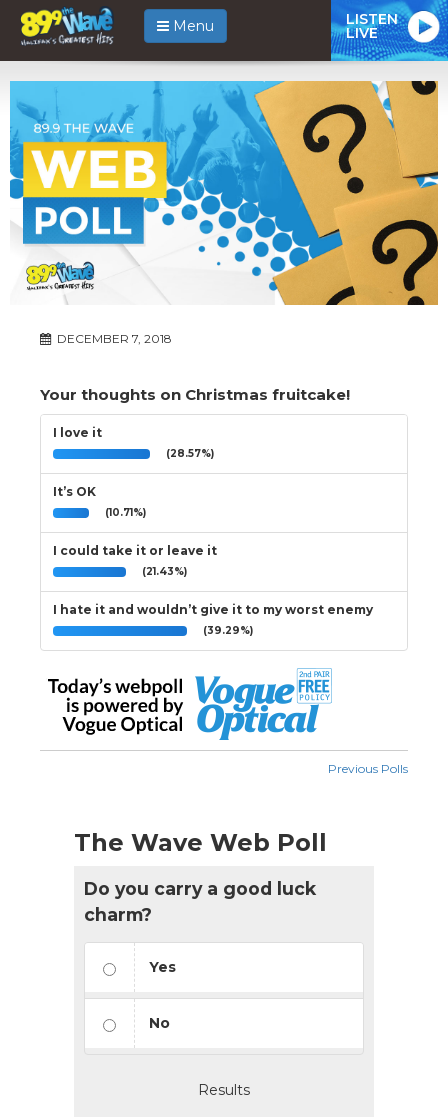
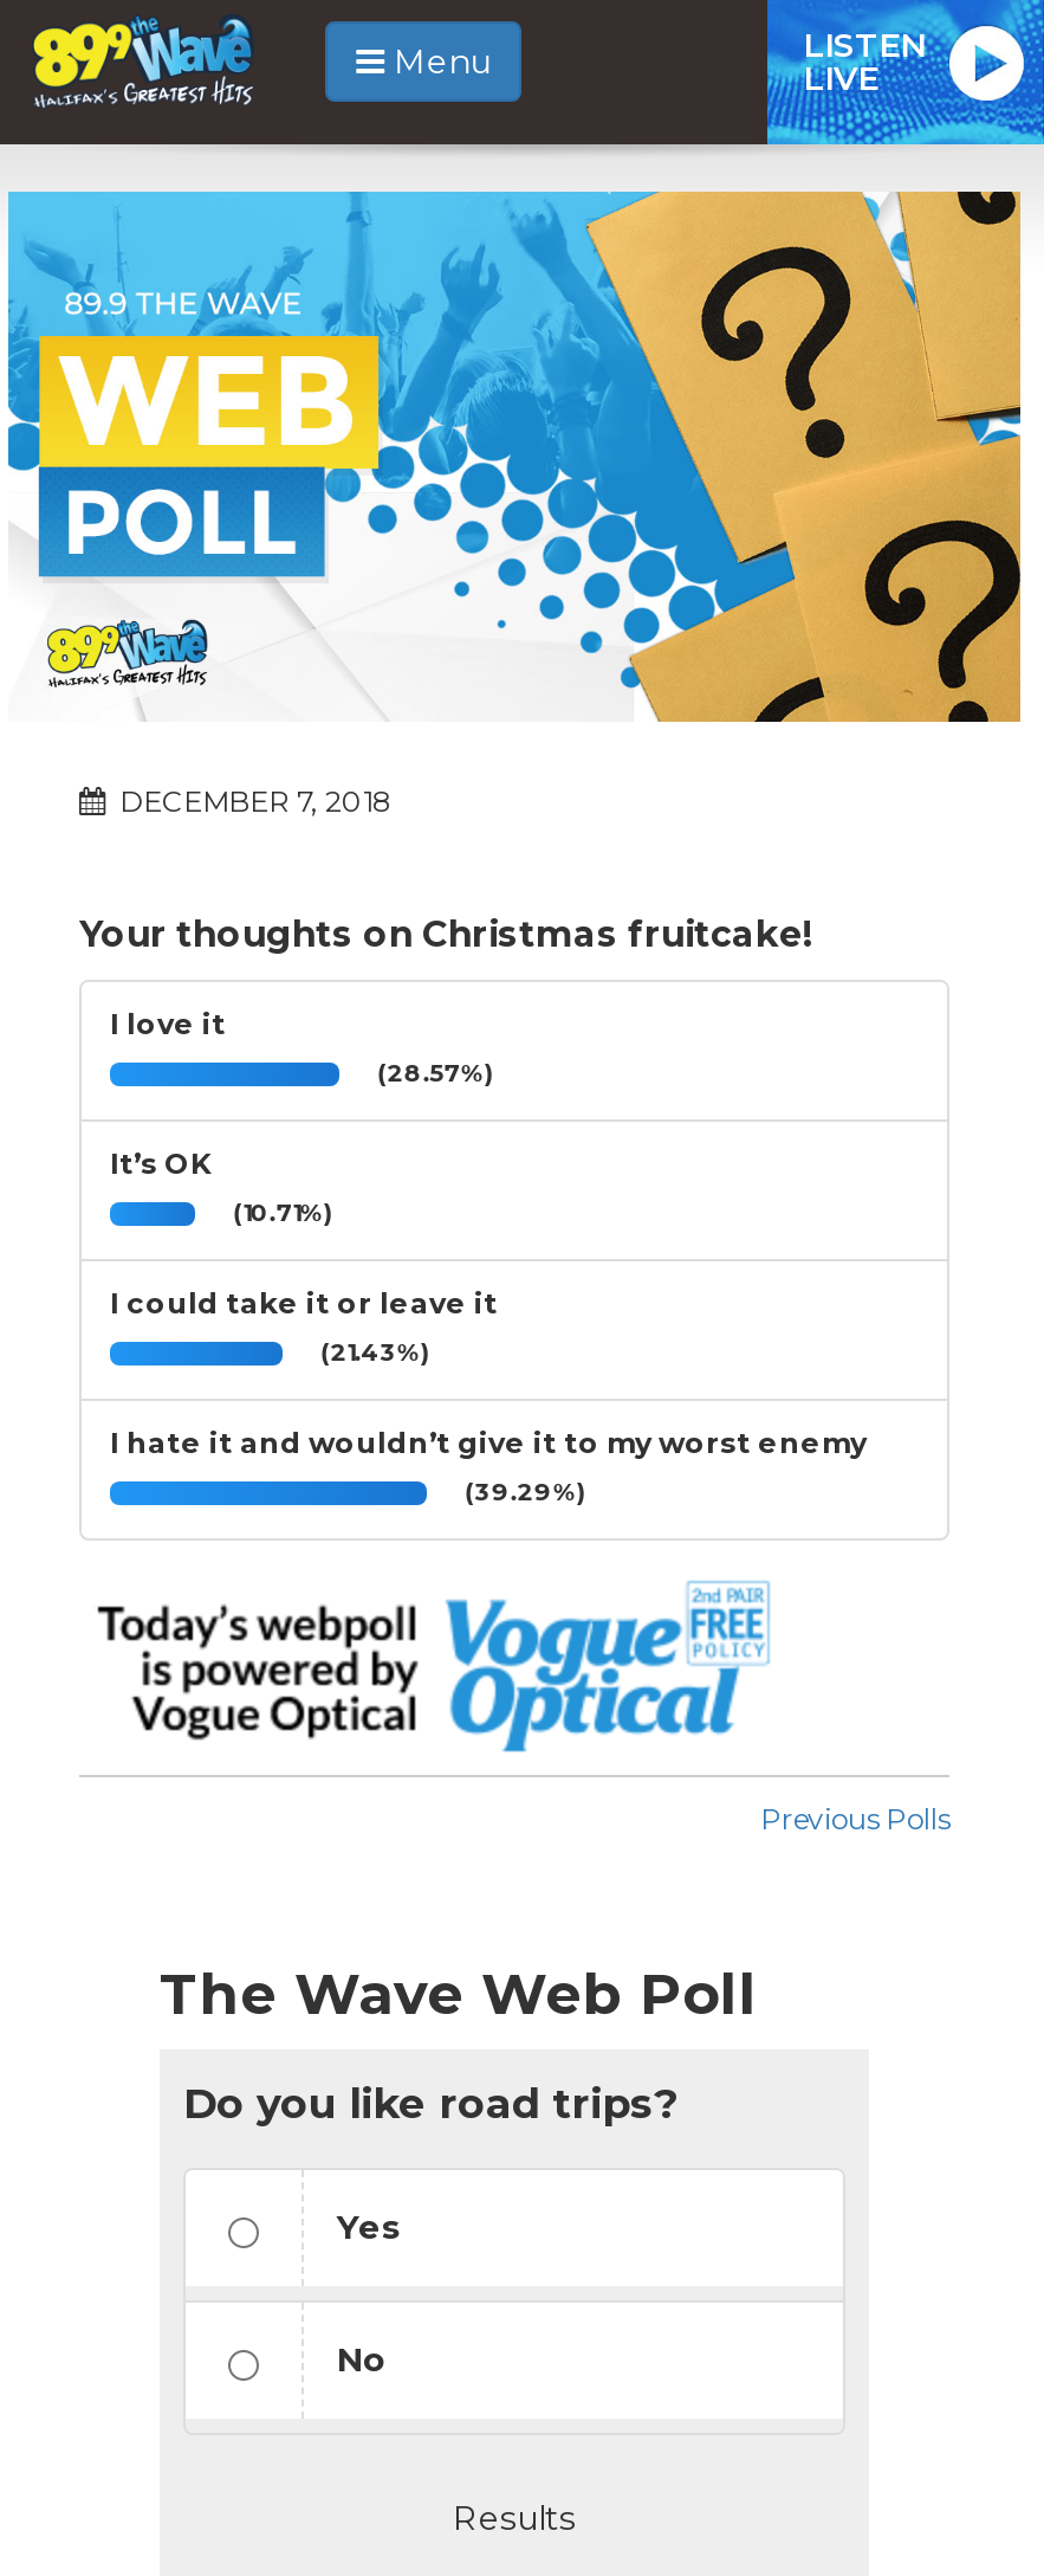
- Do you carry a good luck
- charm?
+ Do you like road trips?
